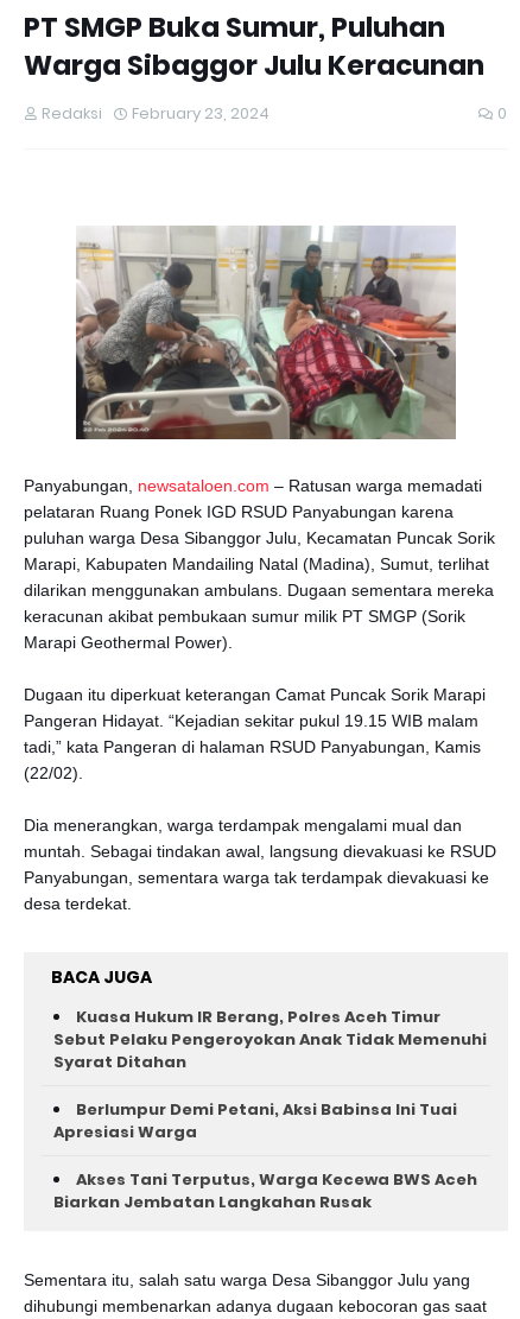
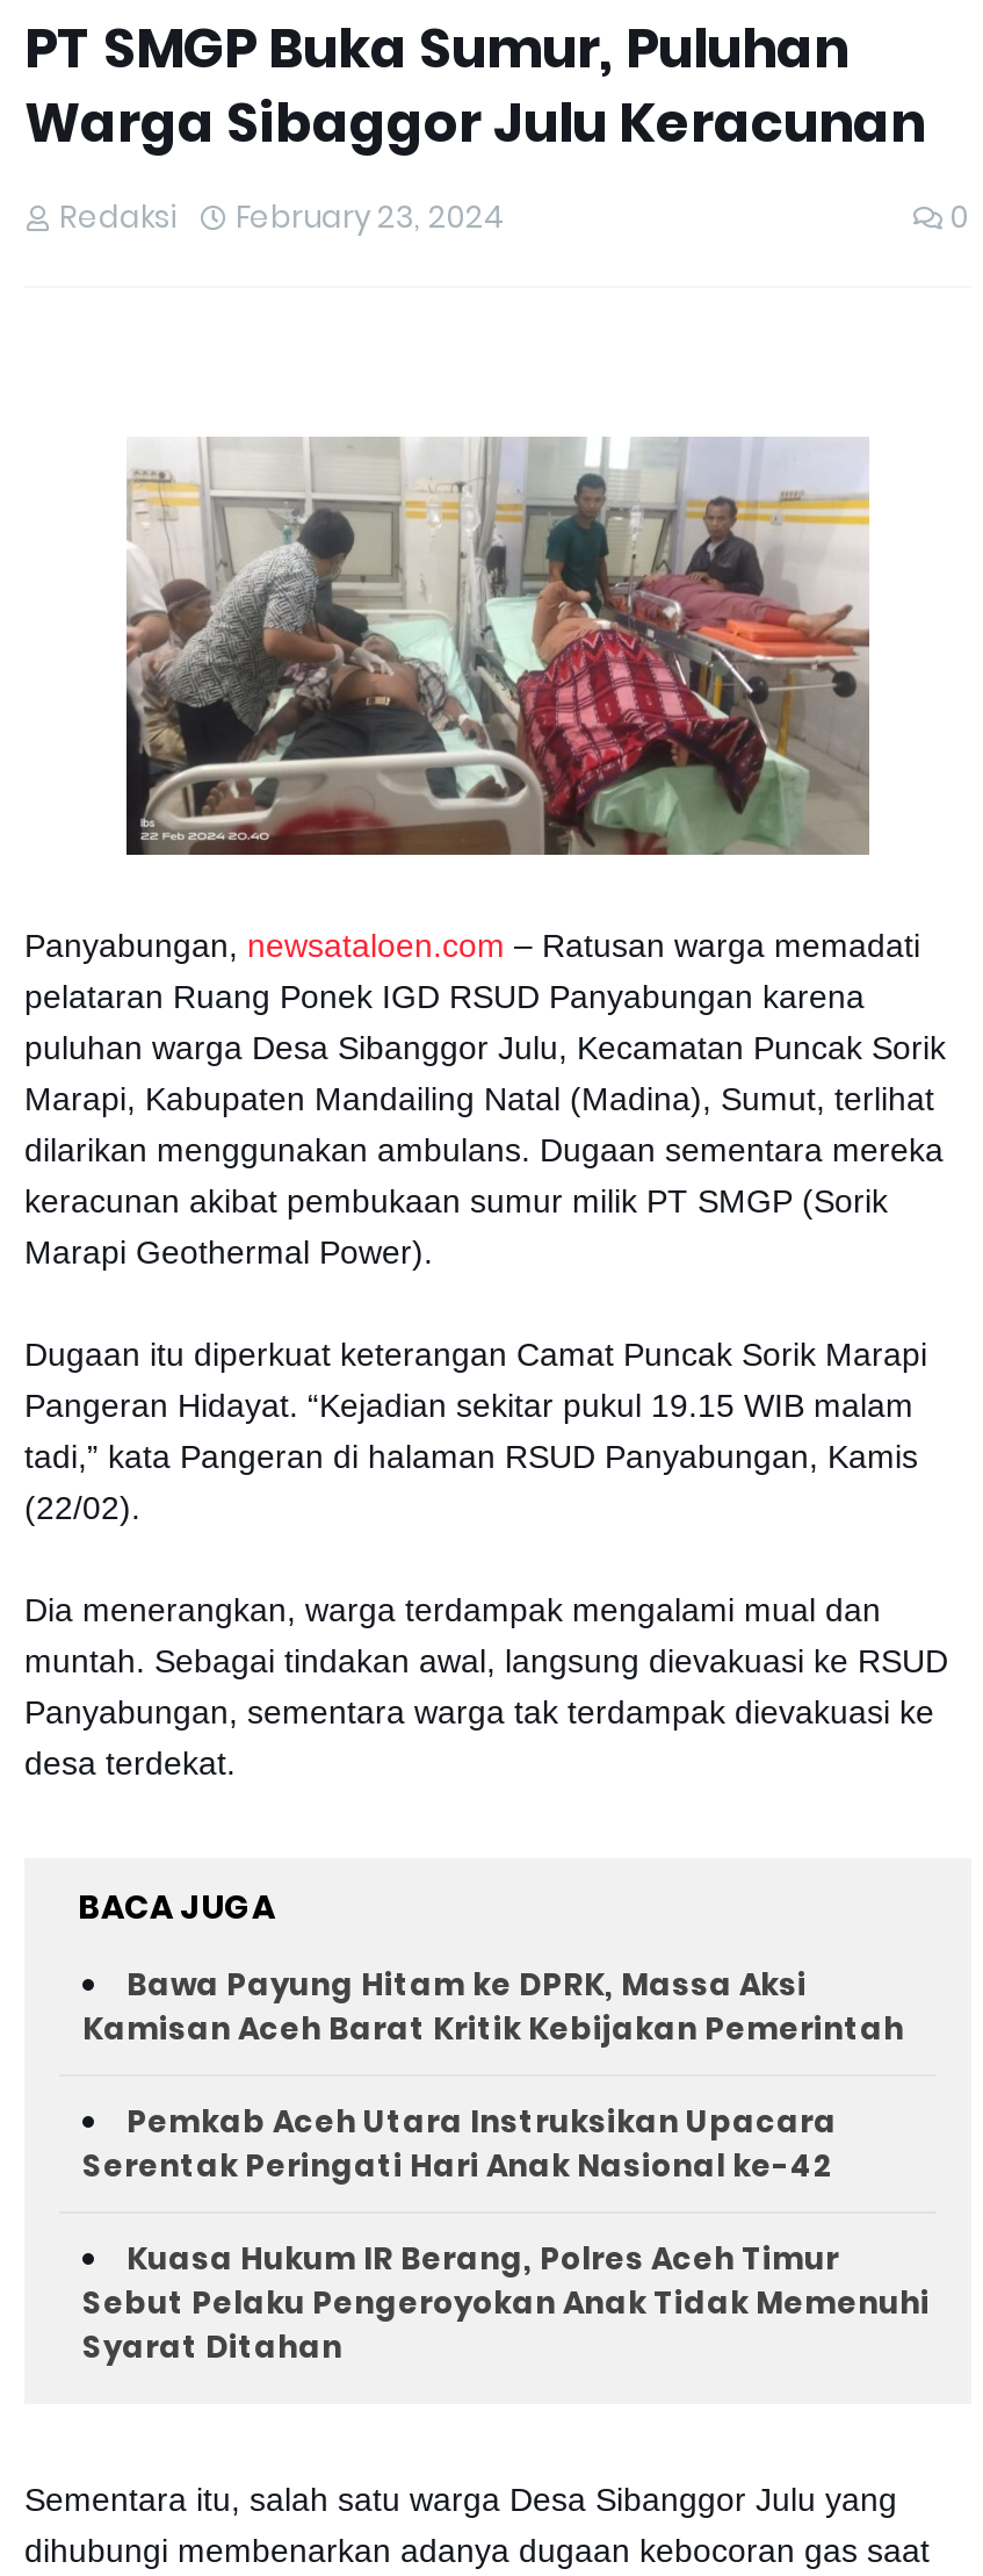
+ Bawa Payung Hitam ke DPRK, Massa Aksi
+ Kamisan Aceh Barat Kritik Kebijakan Pemerintah
+ Pemkab Aceh Utara Instruksikan Upacara
+ Serentak Peringati Hari Anak Nasional ke-42

moved down: Kuasa Hukum IR Berang, Polres Aceh Timur | Sebut Pelaku Pengeroyokan Anak Tidak Memenuhi | Syarat Ditahan

- Berlumpur Demi Petani, Aksi Babinsa Ini Tuai
- Apresiasi Warga
- Akses Tani Terputus, Warga Kecewa BWS Aceh
- Biarkan Jembatan Langkahan Rusak
